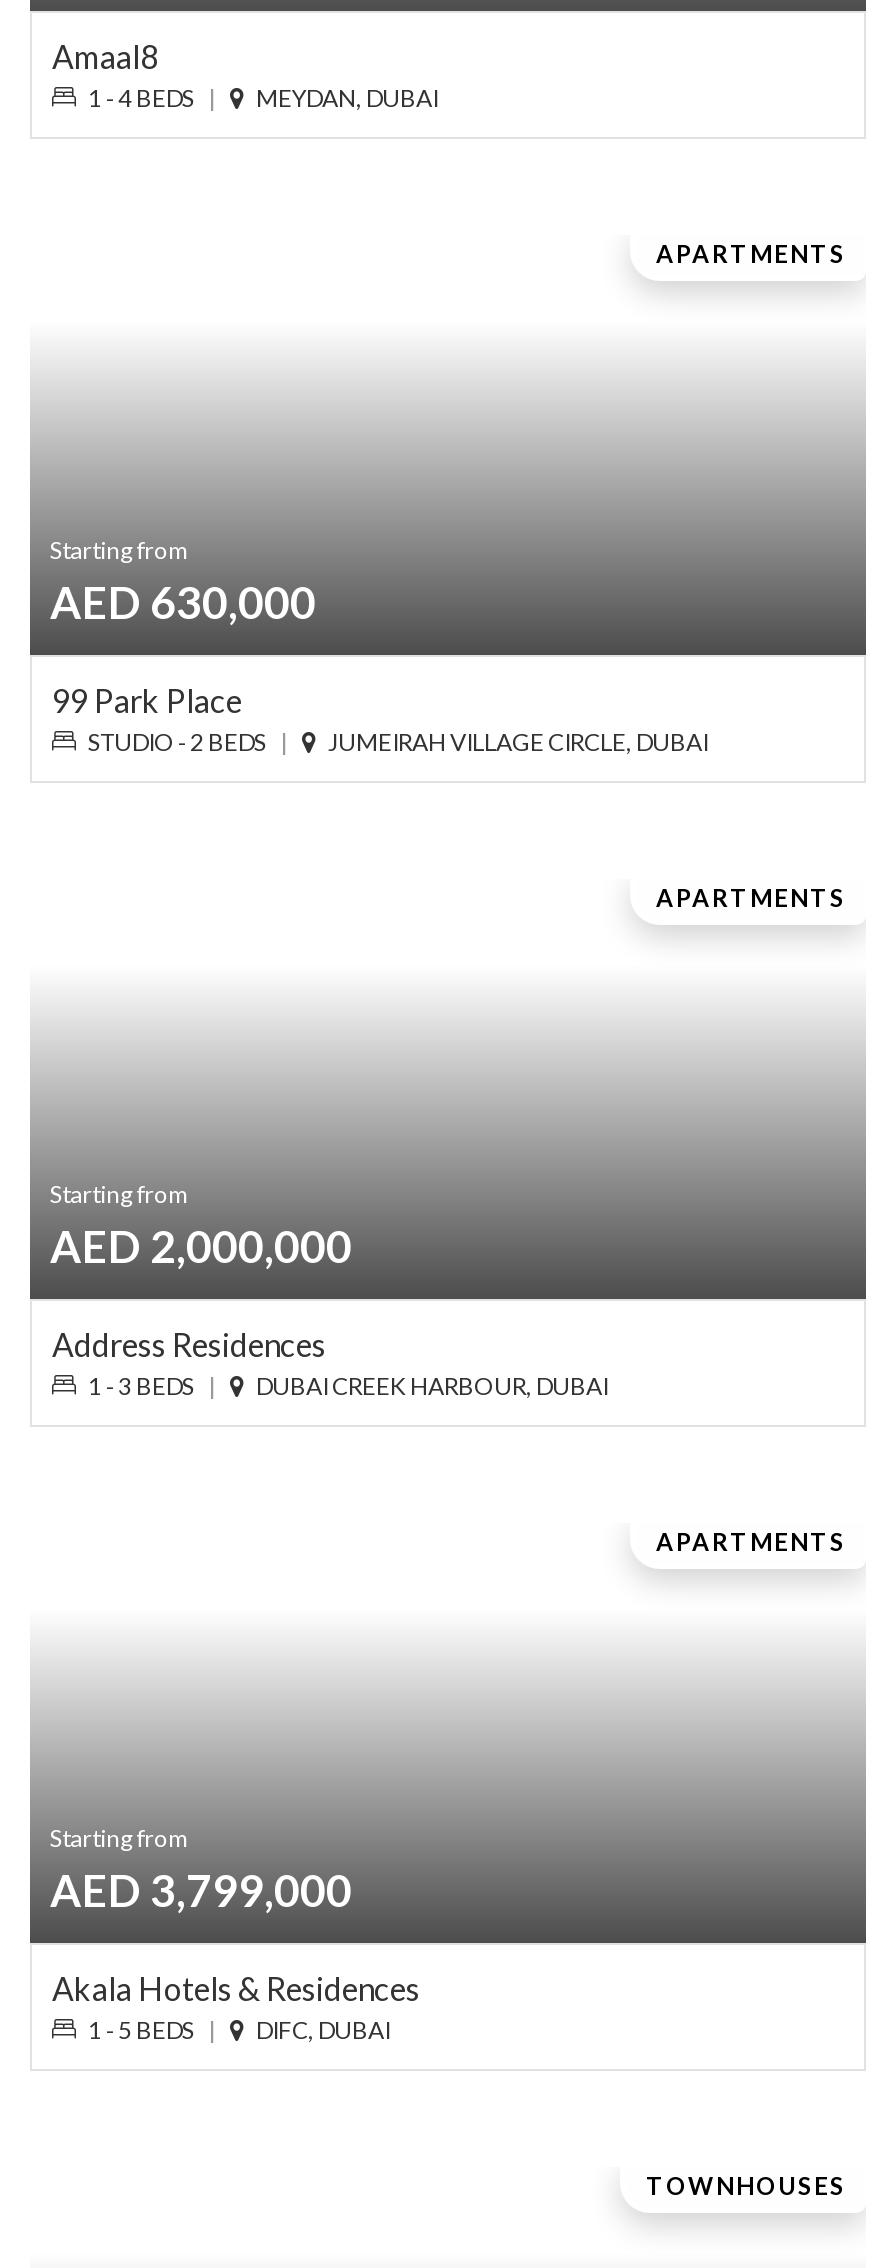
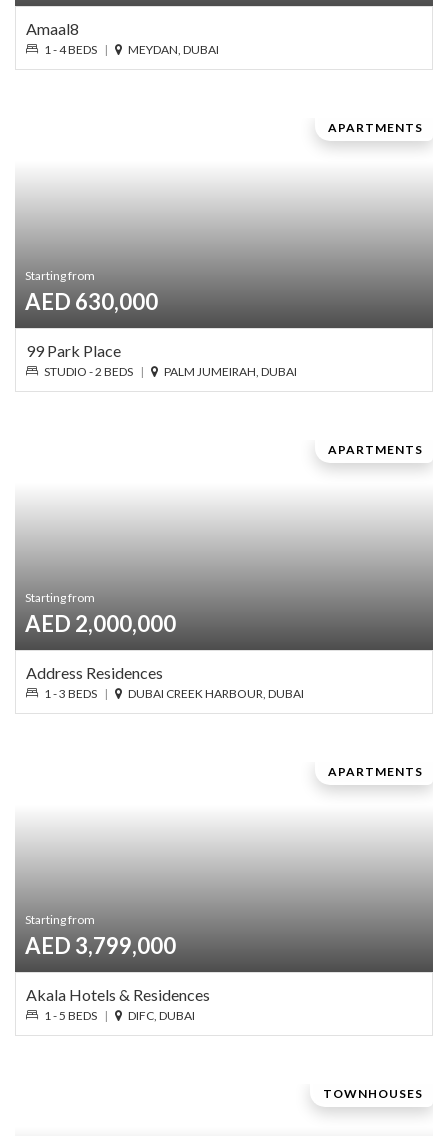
- JUMEIRAH VILLAGE CIRCLE, DUBAI
+ PALM JUMEIRAH, DUBAI
